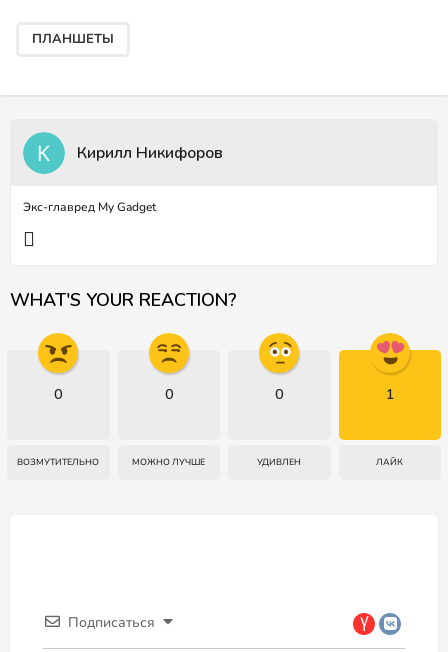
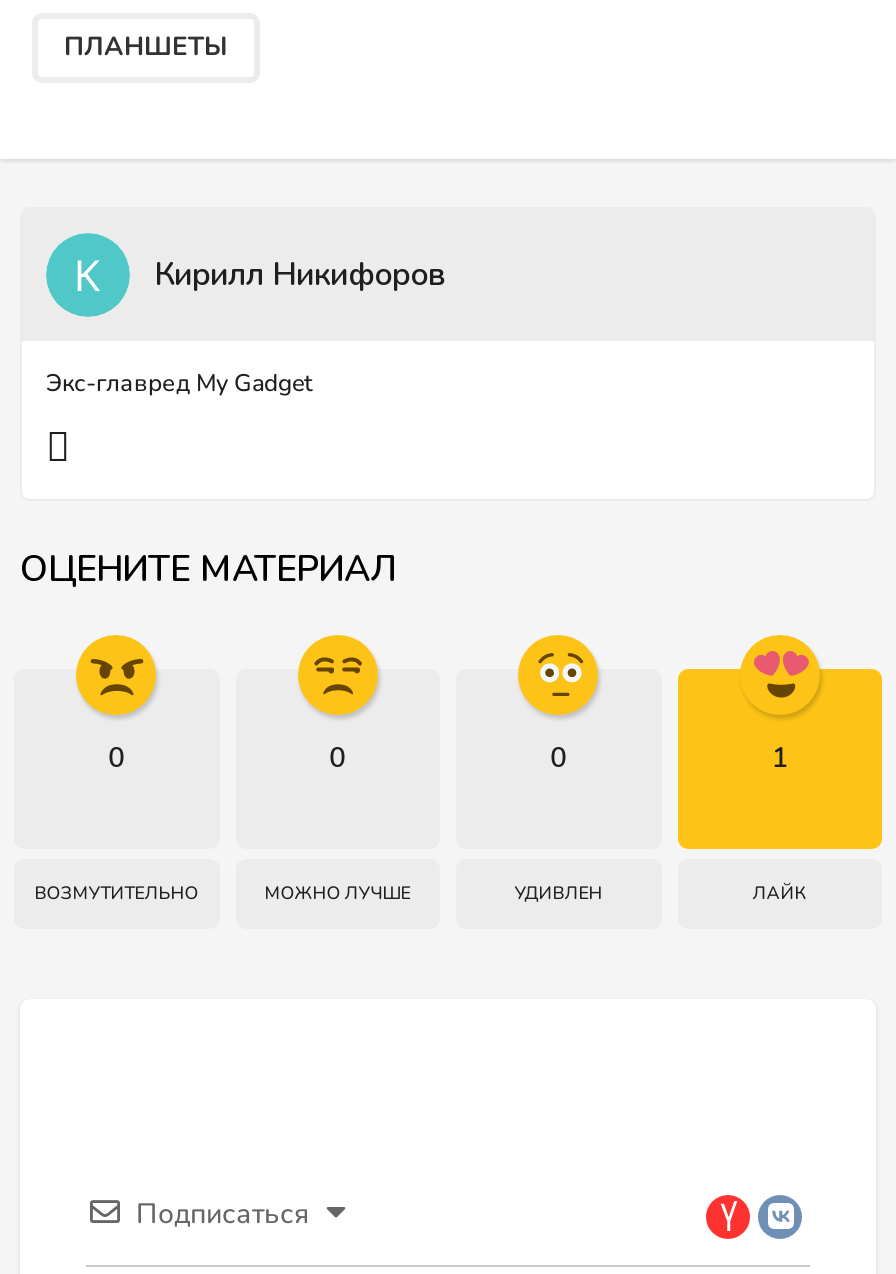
- WHAT'S YOUR REACTION?
+ ОЦЕНИТЕ МАТЕРИАЛ
